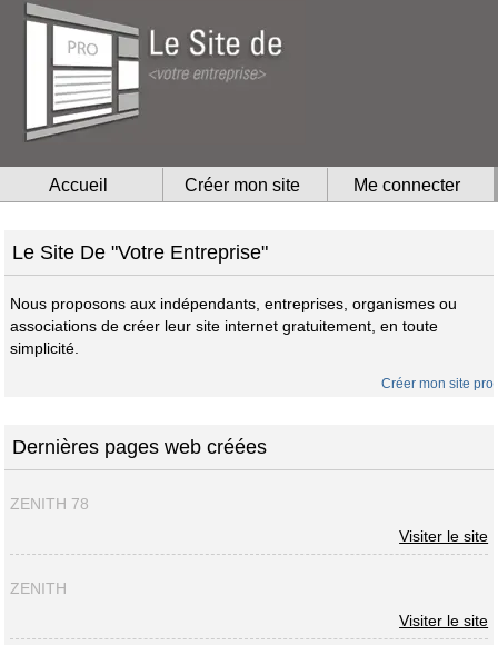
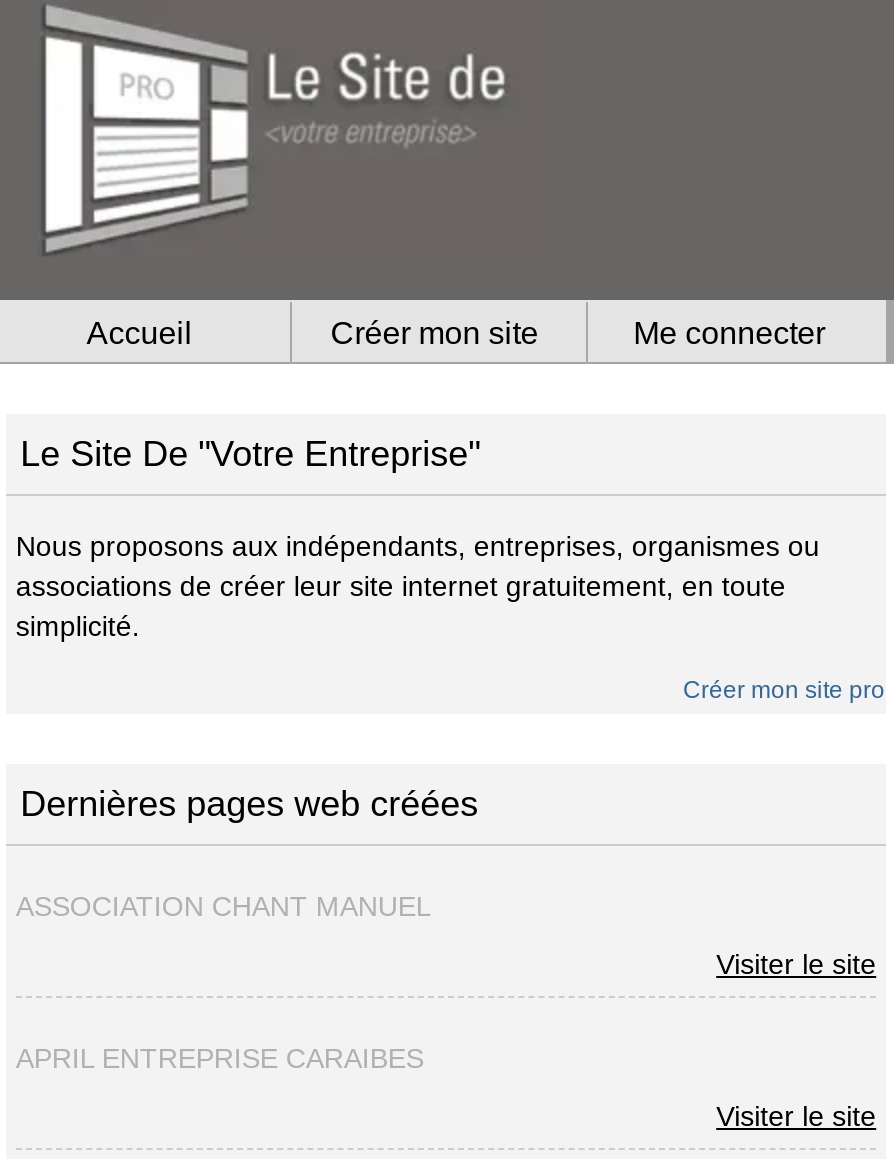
- ZENITH 78
+ ASSOCIATION CHANT MANUEL

- ZENITH
+ APRIL ENTREPRISE CARAIBES
